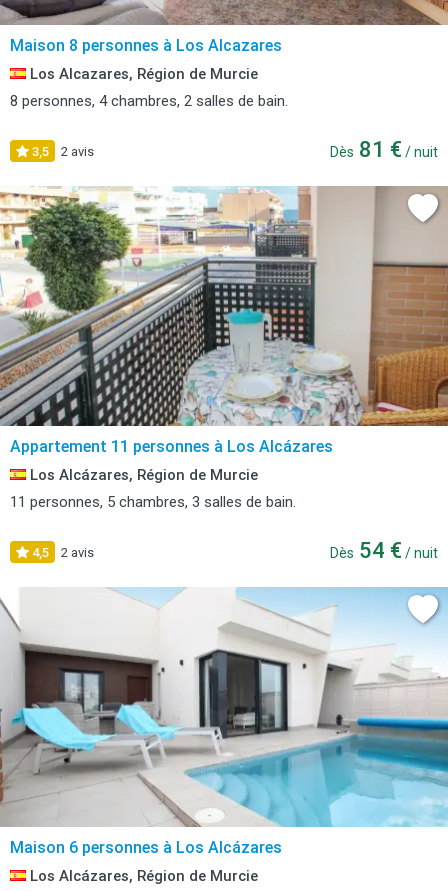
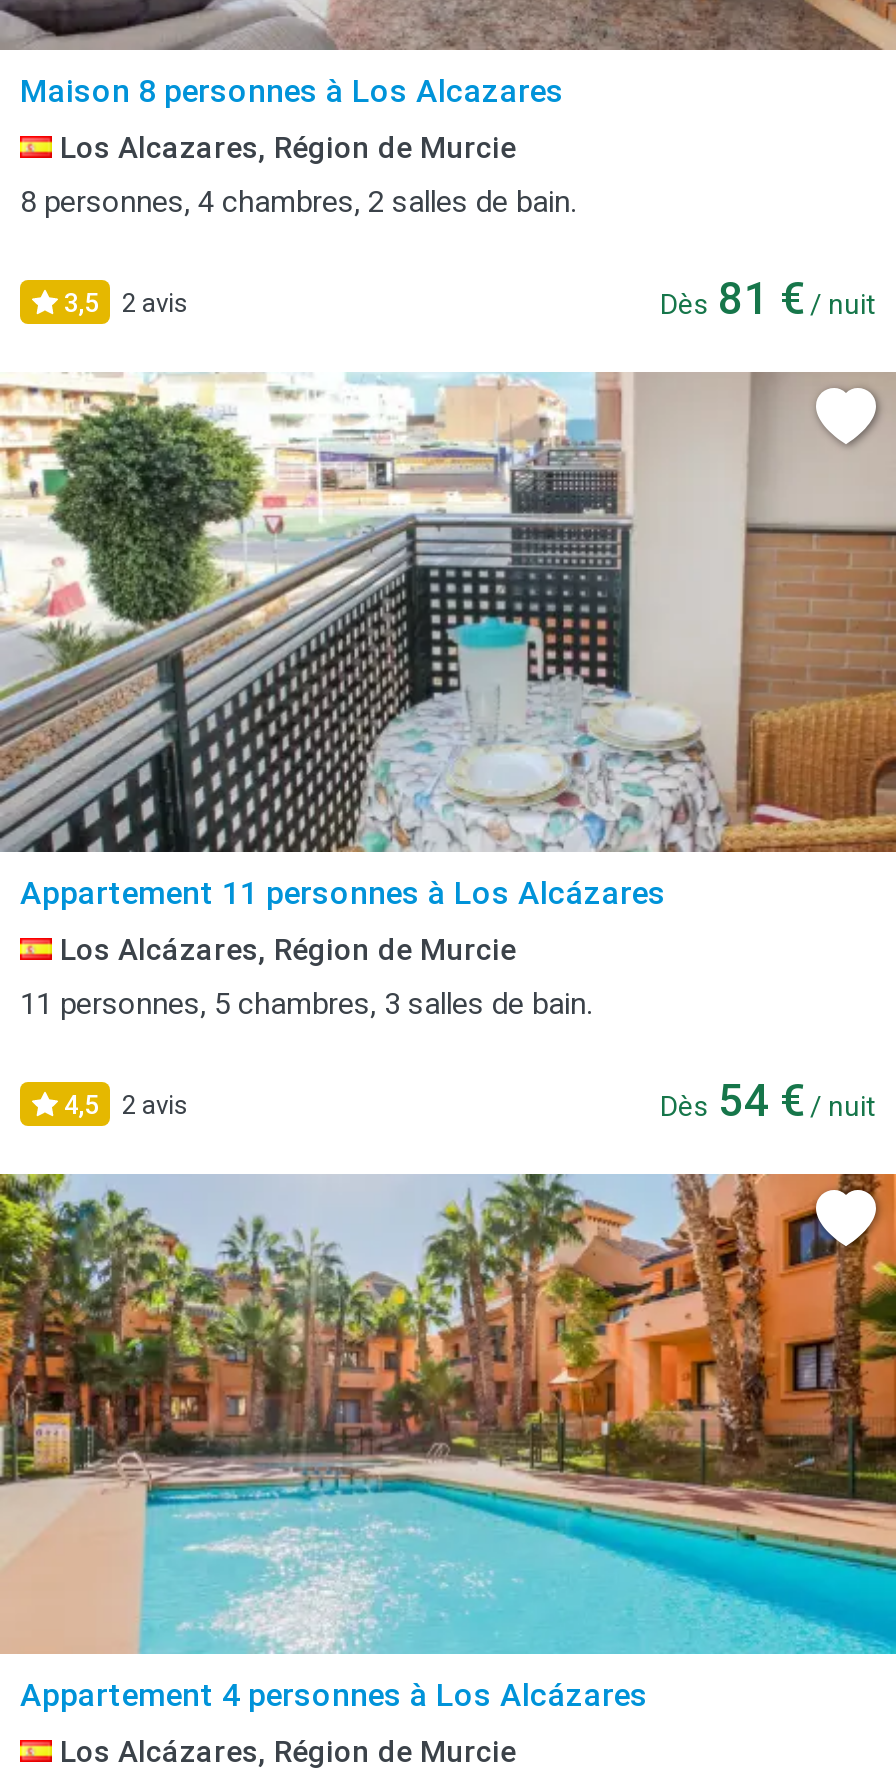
- [image]
- Maison 6 personnes à Los Alcázares
+ [image]
+ Appartement 4 personnes à Los Alcázares
